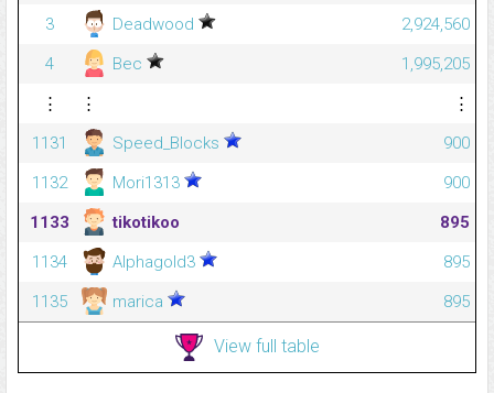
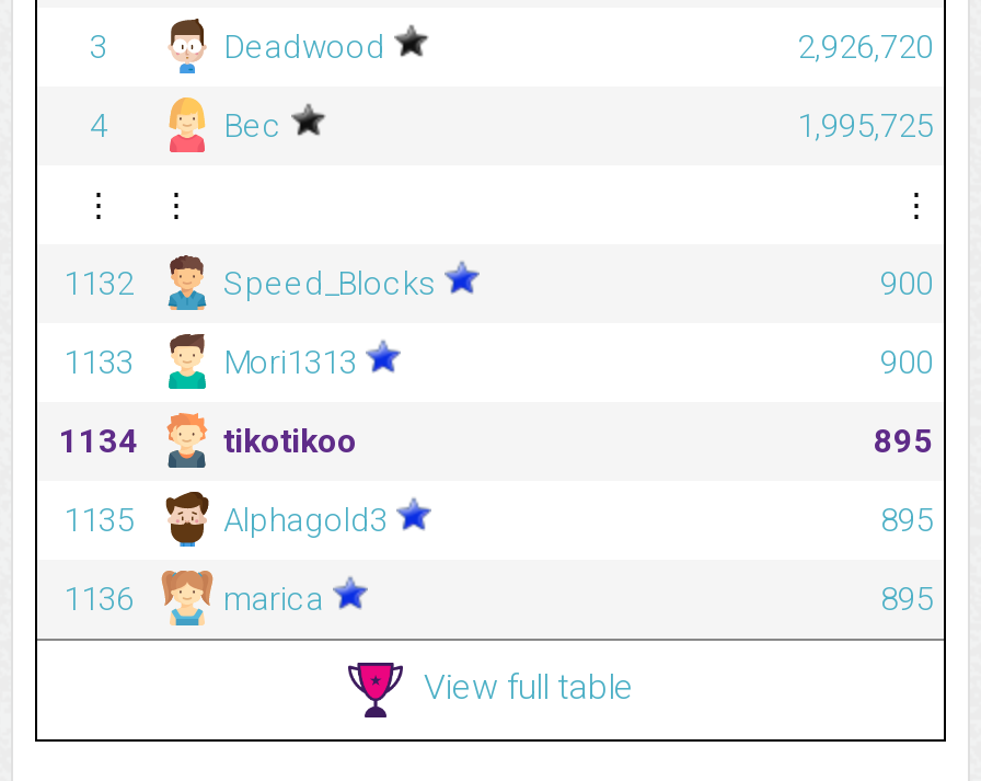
- 2,924,560
+ 2,926,720

- 1,995,205
+ 1,995,725

- 1131
+ 1132

- 1132
+ 1133

- 1133 tikotikoo
+ 1134 tikotikoo

- 1134
+ 1135

- 1135
+ 1136
